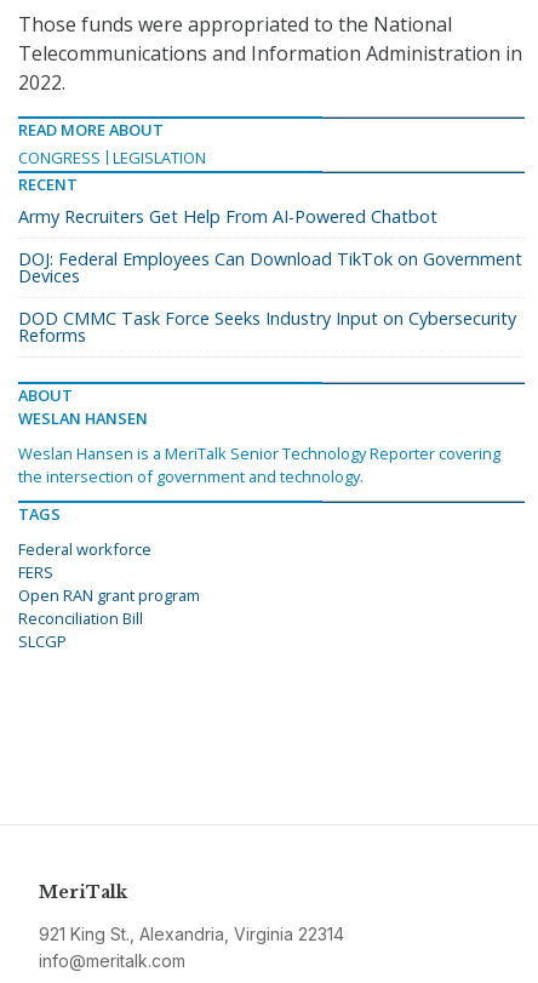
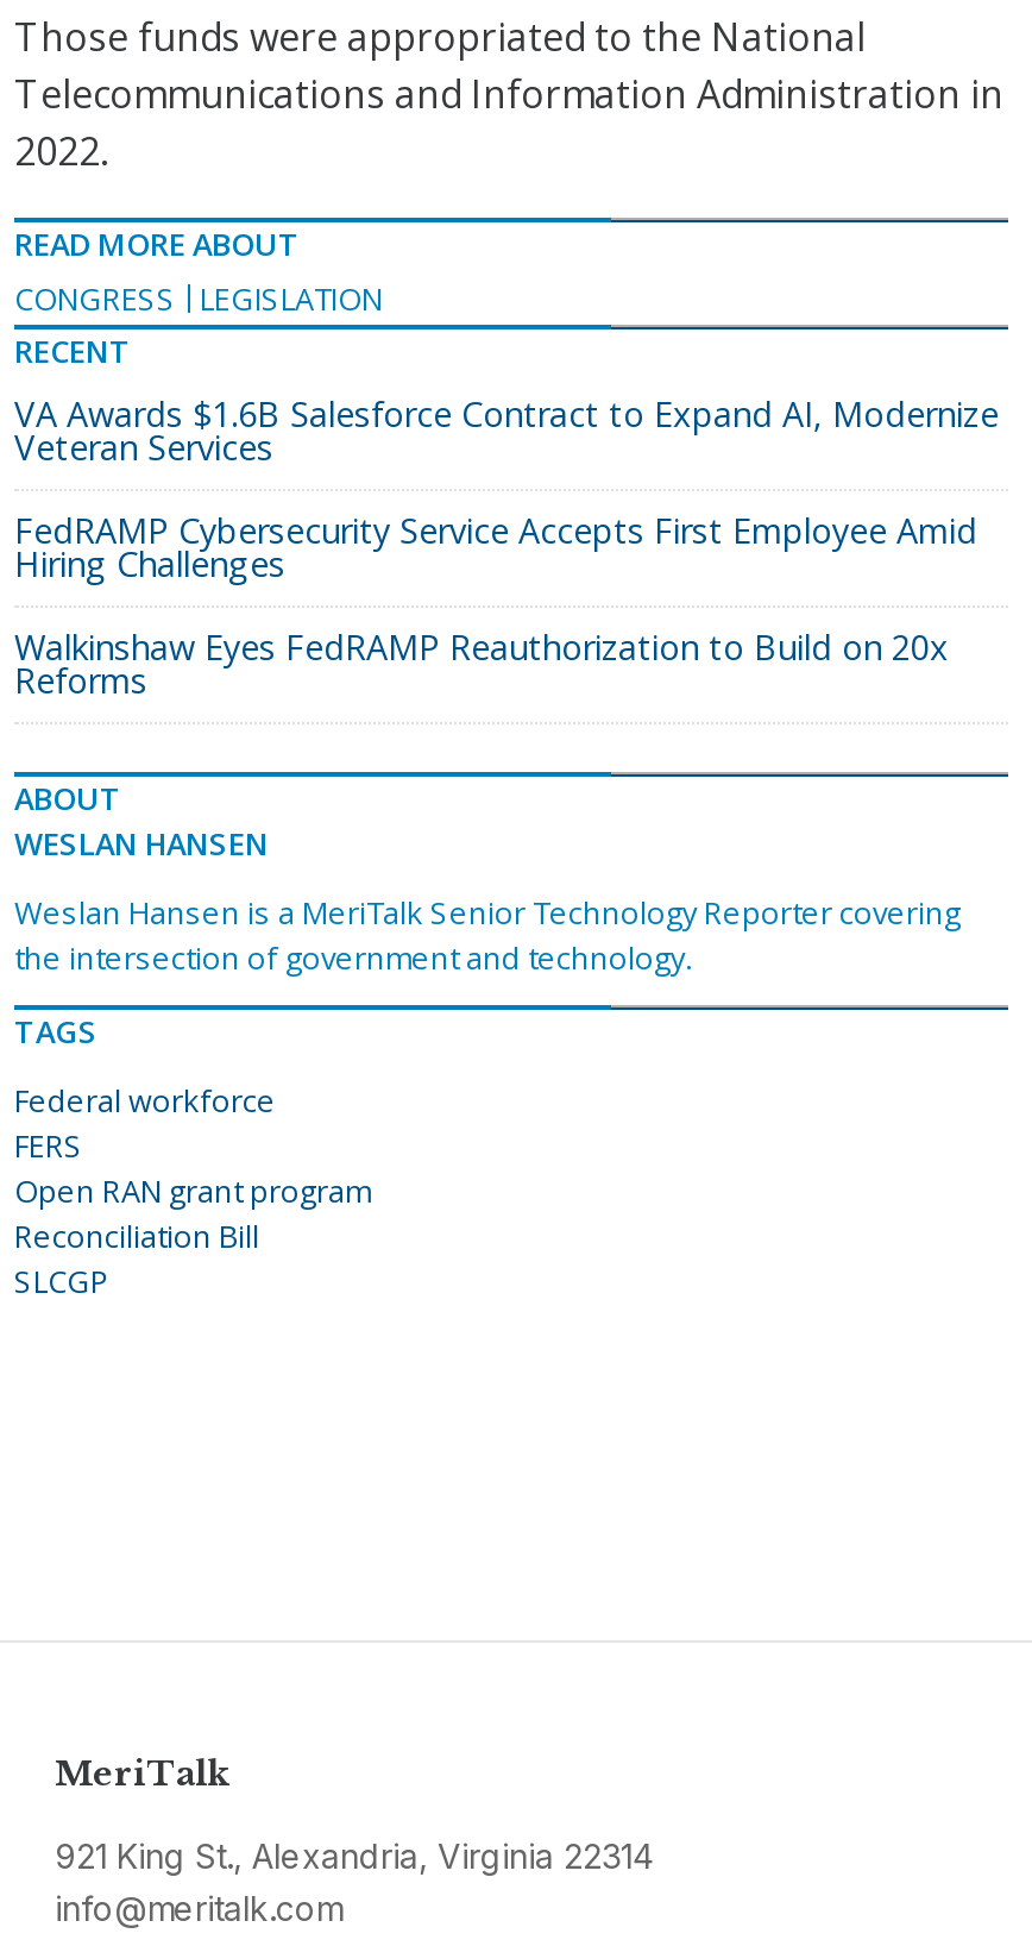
- Army Recruiters Get Help From AI-Powered Chatbot
+ VA Awards $1.6B Salesforce Contract to Expand AI, Modernize
+ Veteran Services

- DOJ: Federal Employees Can Download TikTok on Government
- Devices
+ FedRAMP Cybersecurity Service Accepts First Employee Amid
+ Hiring Challenges

- DOD CMMC Task Force Seeks Industry Input on Cybersecurity
+ Walkinshaw Eyes FedRAMP Reauthorization to Build on 20x
